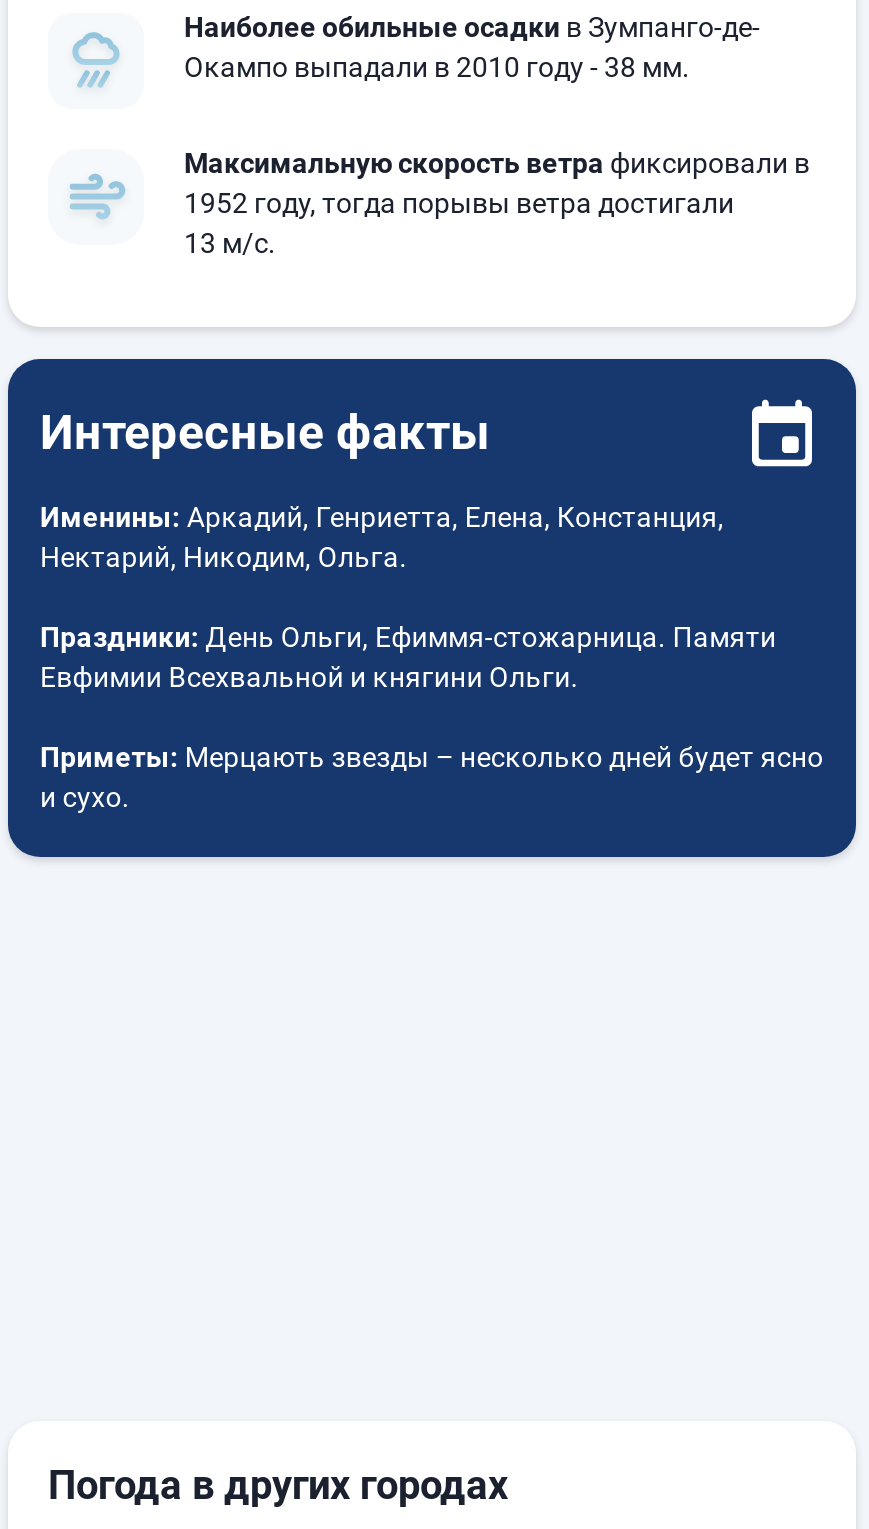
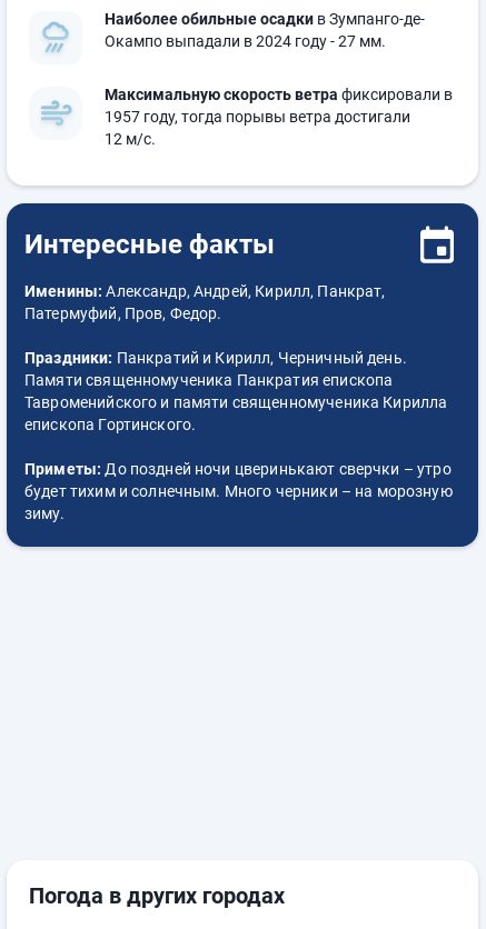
- Окампо выпадали в 2010 году - 38 мм.
+ Окампо выпадали в 2024 году - 27 мм.

- 1952 году, тогда порывы ветра достигали
+ 1957 году, тогда порывы ветра достигали

- 13 м/с.
+ 12 м/с.

- Именины: Аркадий, Генриетта, Елена, Констанция,
- Нектарий, Никодим, Ольга.
+ Именины: Александр, Андрей, Кирилл, Панкрат,
+ Патермуфий, Пров, Федор.

- Праздники: День Ольги, Ефиммя-стожарница. Памяти
- Евфимии Всехвальной и княгини Ольги.
+ Праздники: Панкратий и Кирилл, Черничный день.
+ Памяти священномученика Панкратия епископа
+ Тавроменийского и памяти священномученика Кирилла
+ епископа Гортинского.

- Приметы: Мерцають звезды – несколько дней будет ясно
- и сухо.
+ Приметы: До поздней ночи цверинькают сверчки – утро
+ будет тихим и солнечным. Много черники – на морозную
+ зиму.
